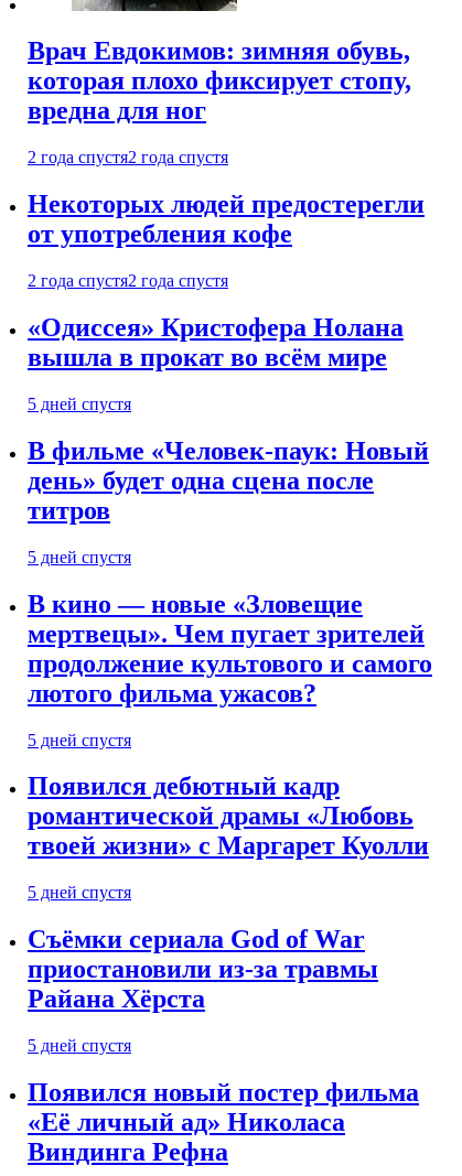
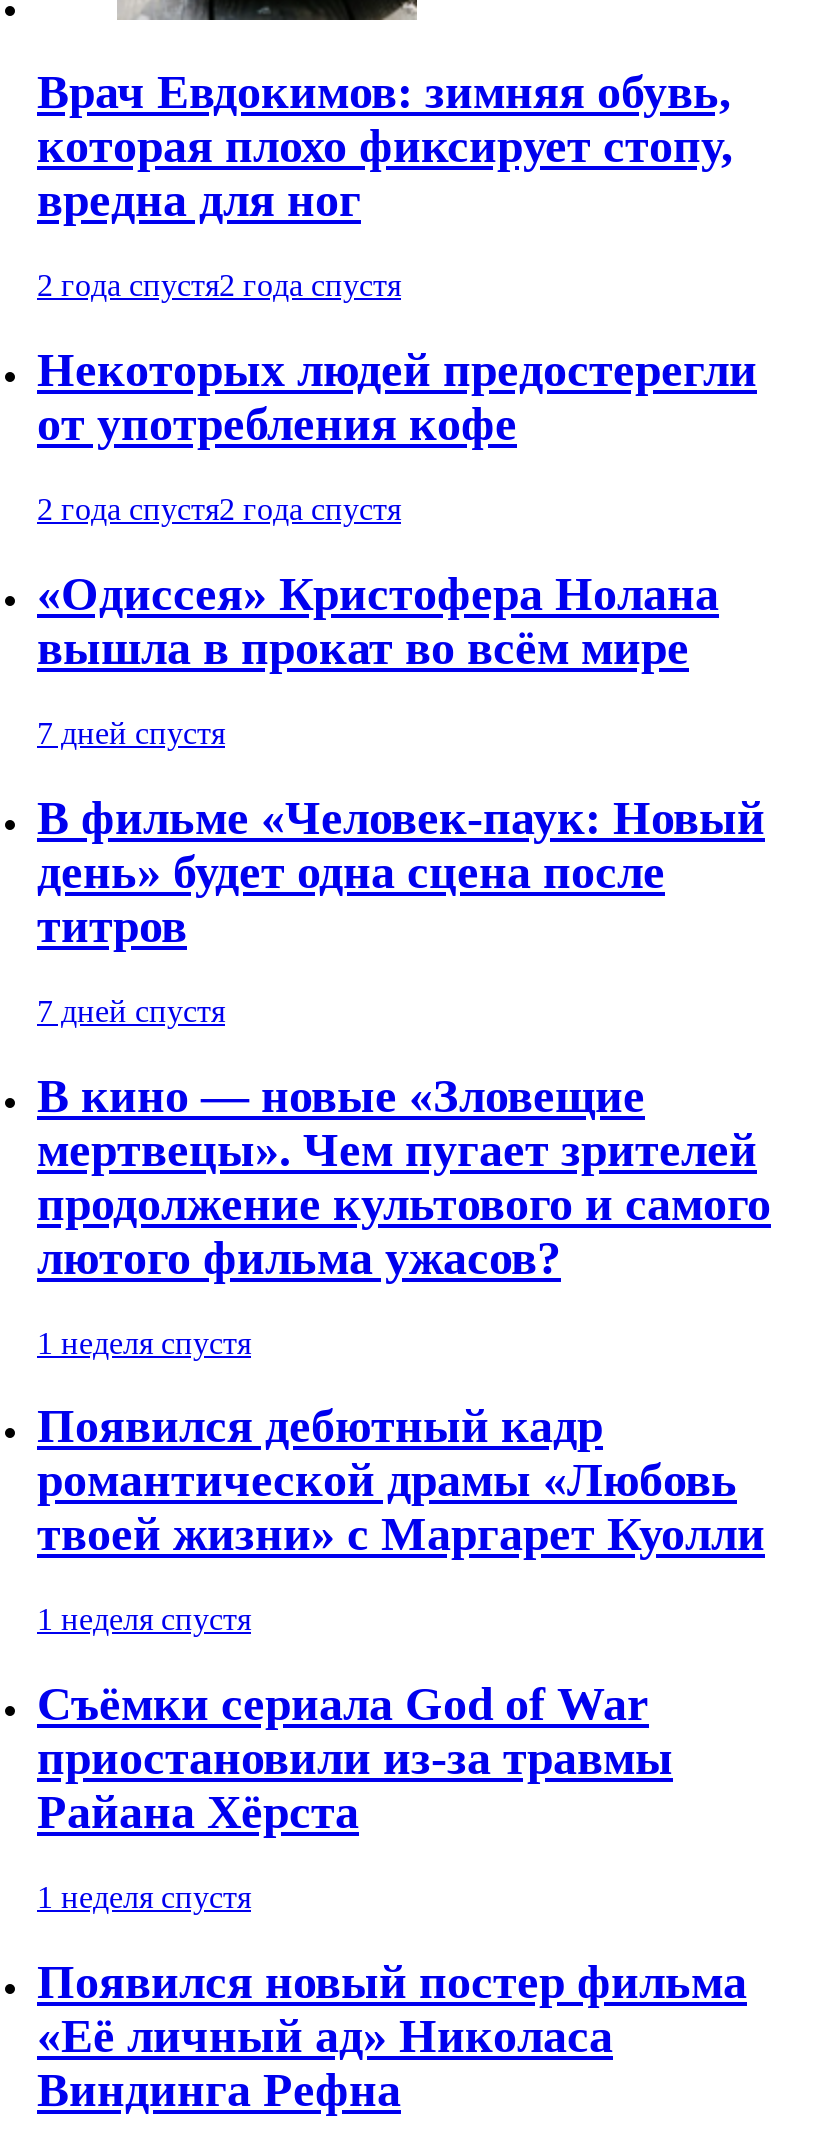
- 5 дней спустя
+ 7 дней спустя

- 5 дней спустя
+ 7 дней спустя

- 5 дней спустя
+ 1 неделя спустя

- 5 дней спустя
+ 1 неделя спустя

- 5 дней спустя
+ 1 неделя спустя
